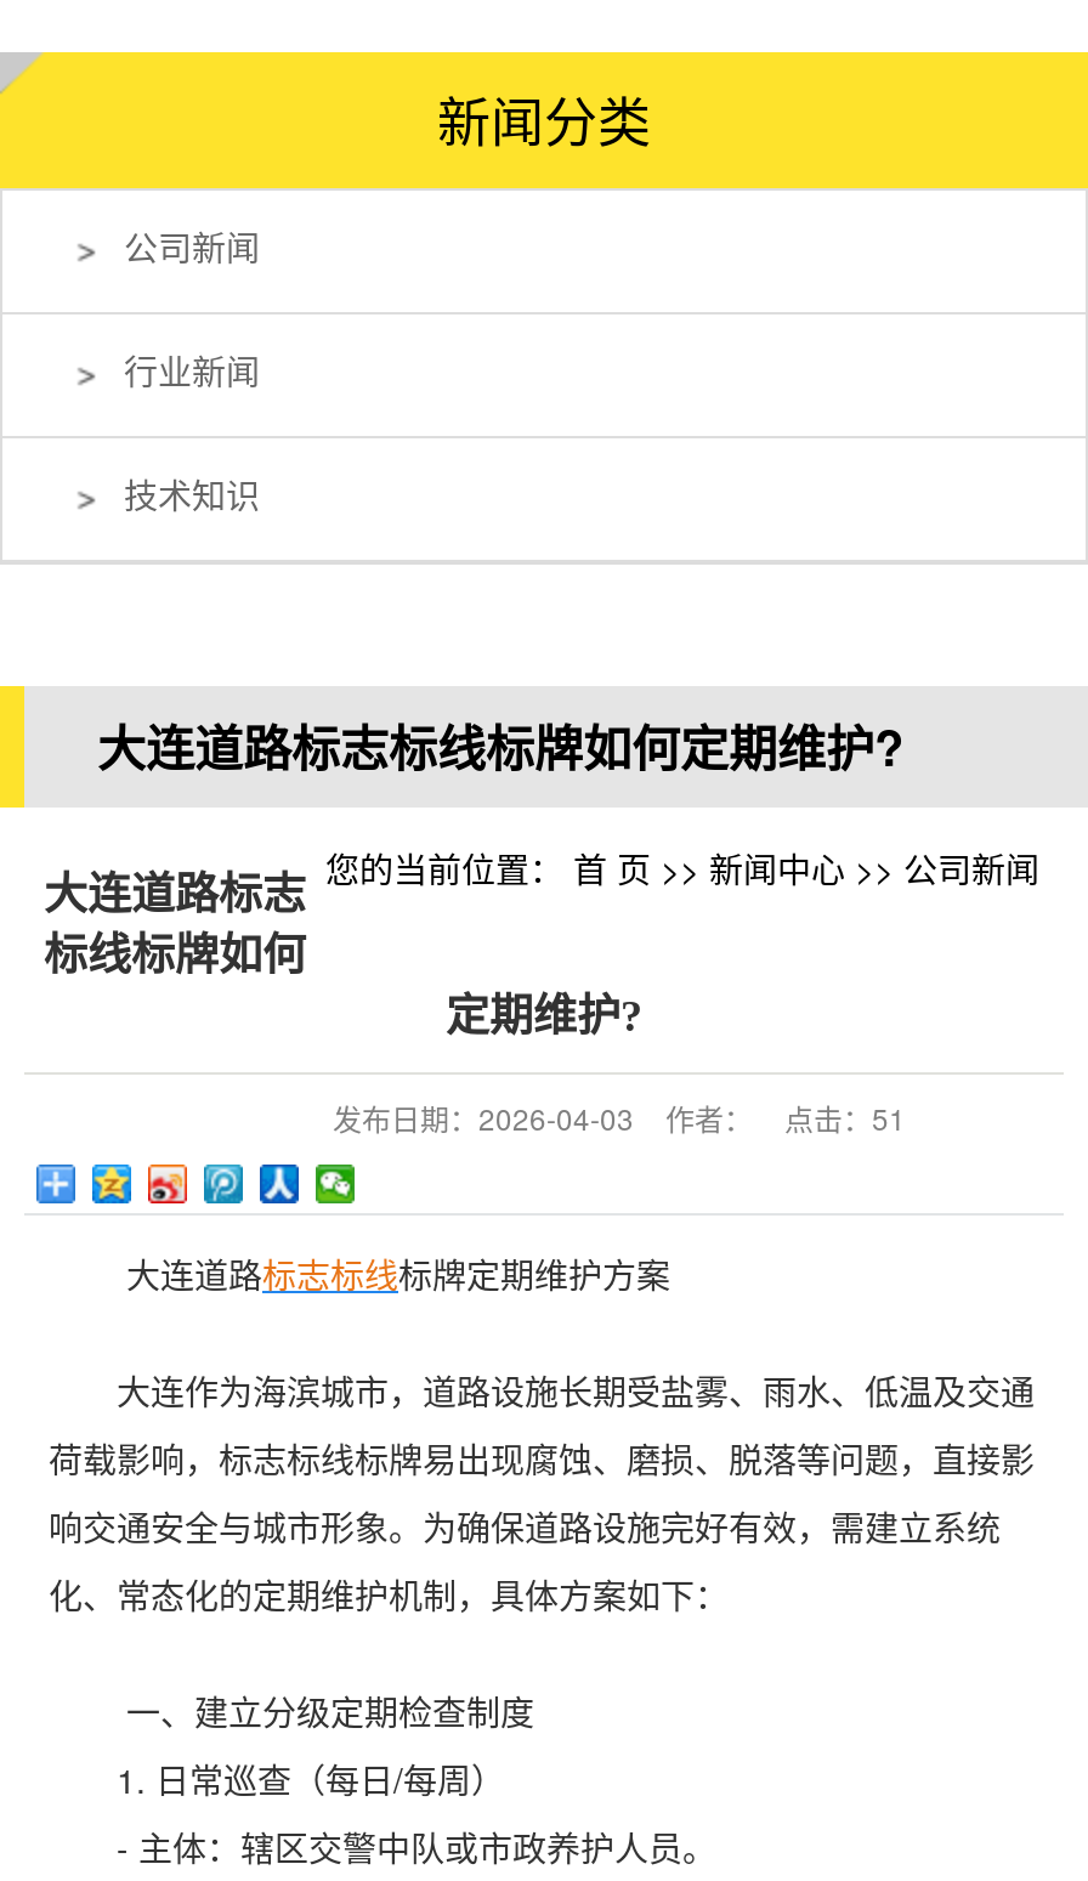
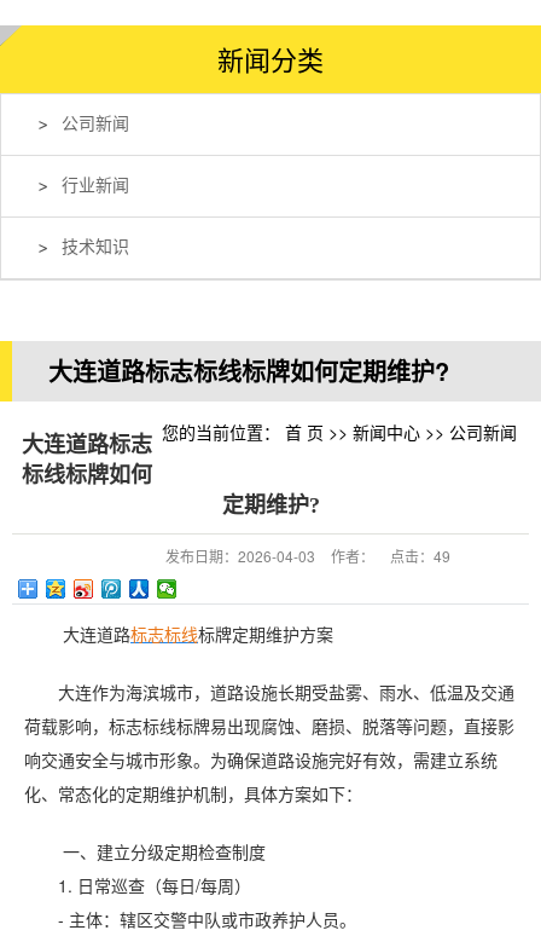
- 发布日期：2026-04-03 作者： 点击：51
+ 发布日期：2026-04-03 作者： 点击：49
